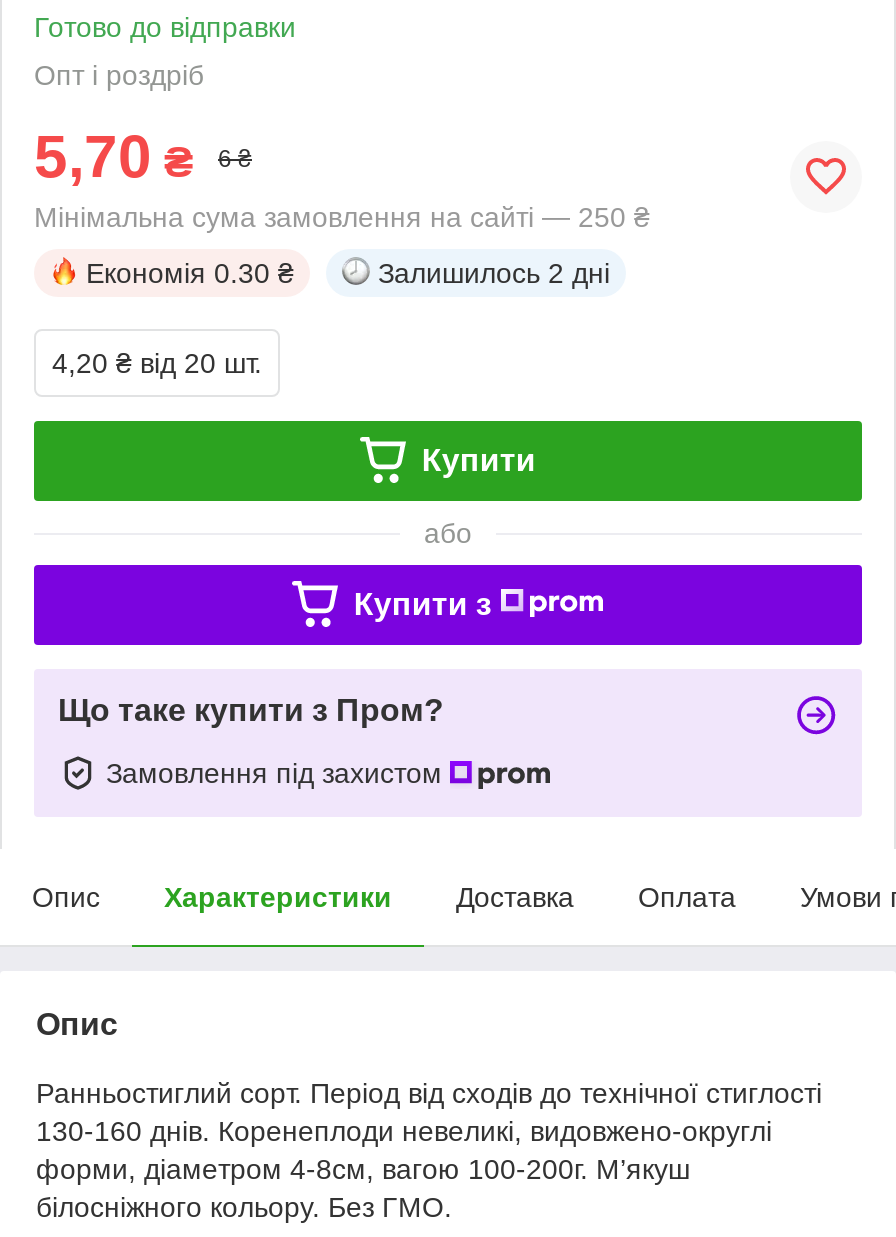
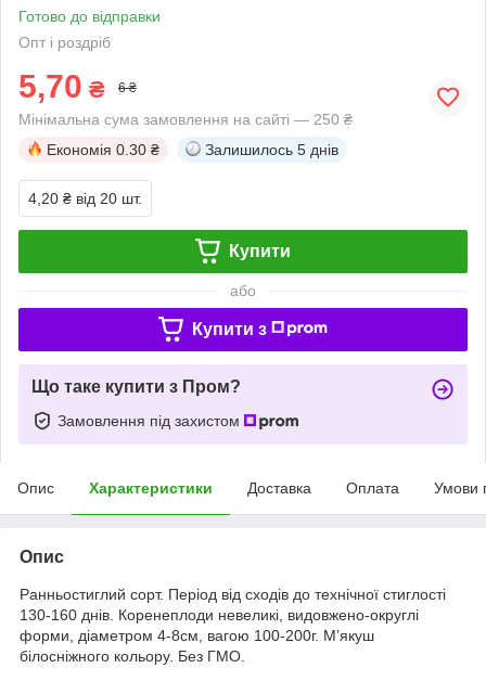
- Залишилось 2 дні
+ Залишилось 5 днів
